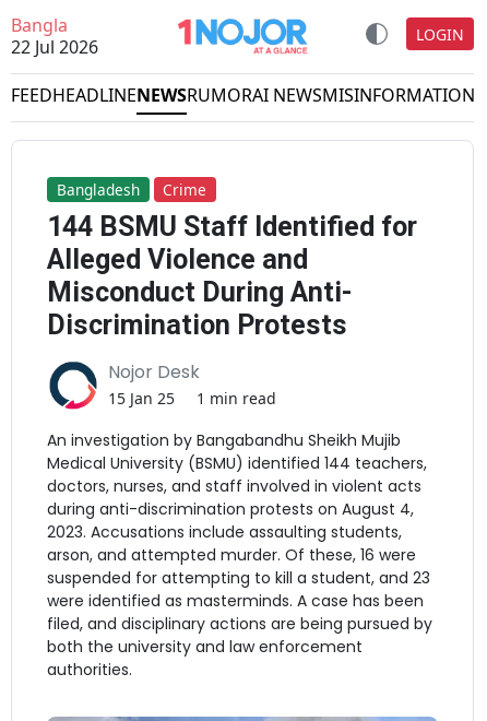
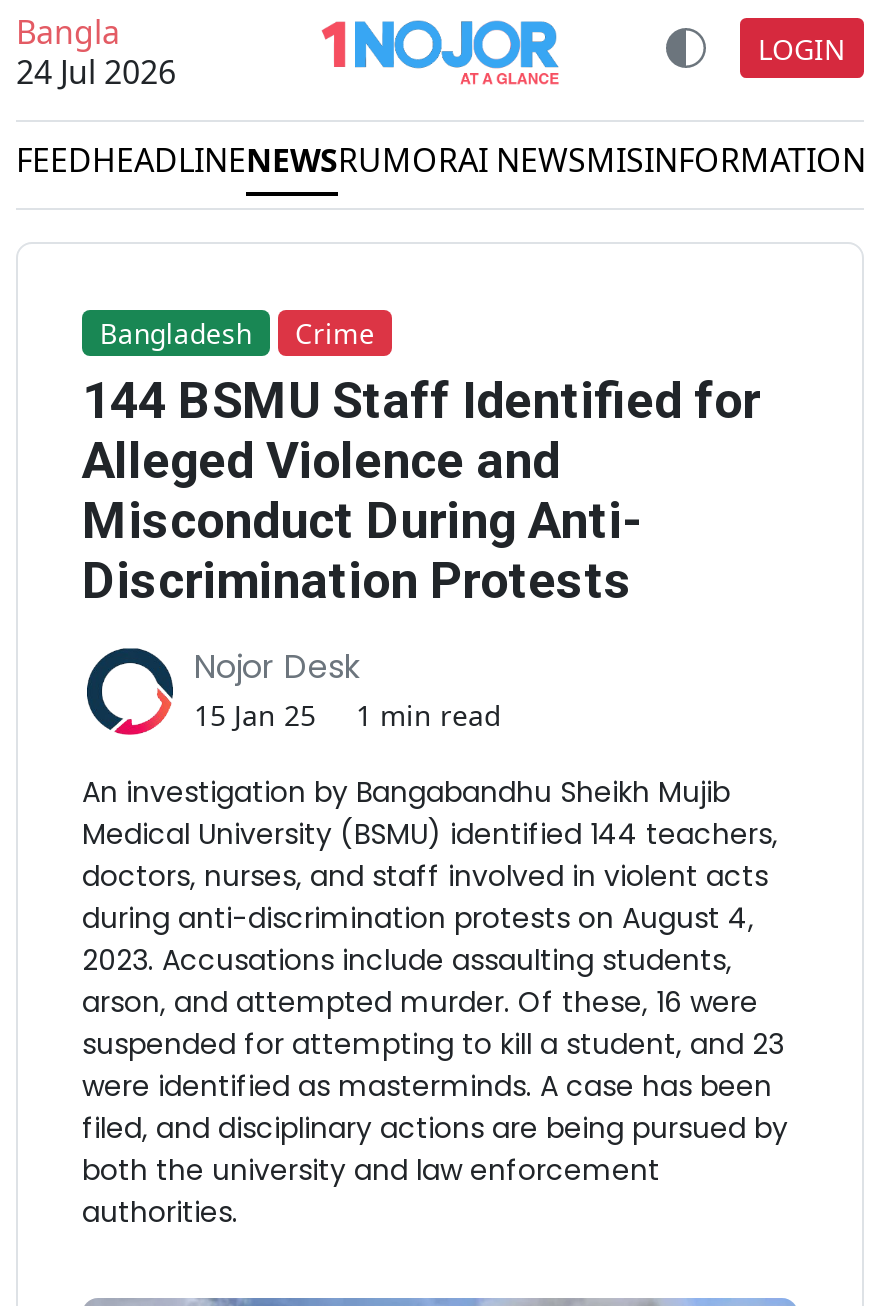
- 22 Jul 2026
+ 24 Jul 2026
